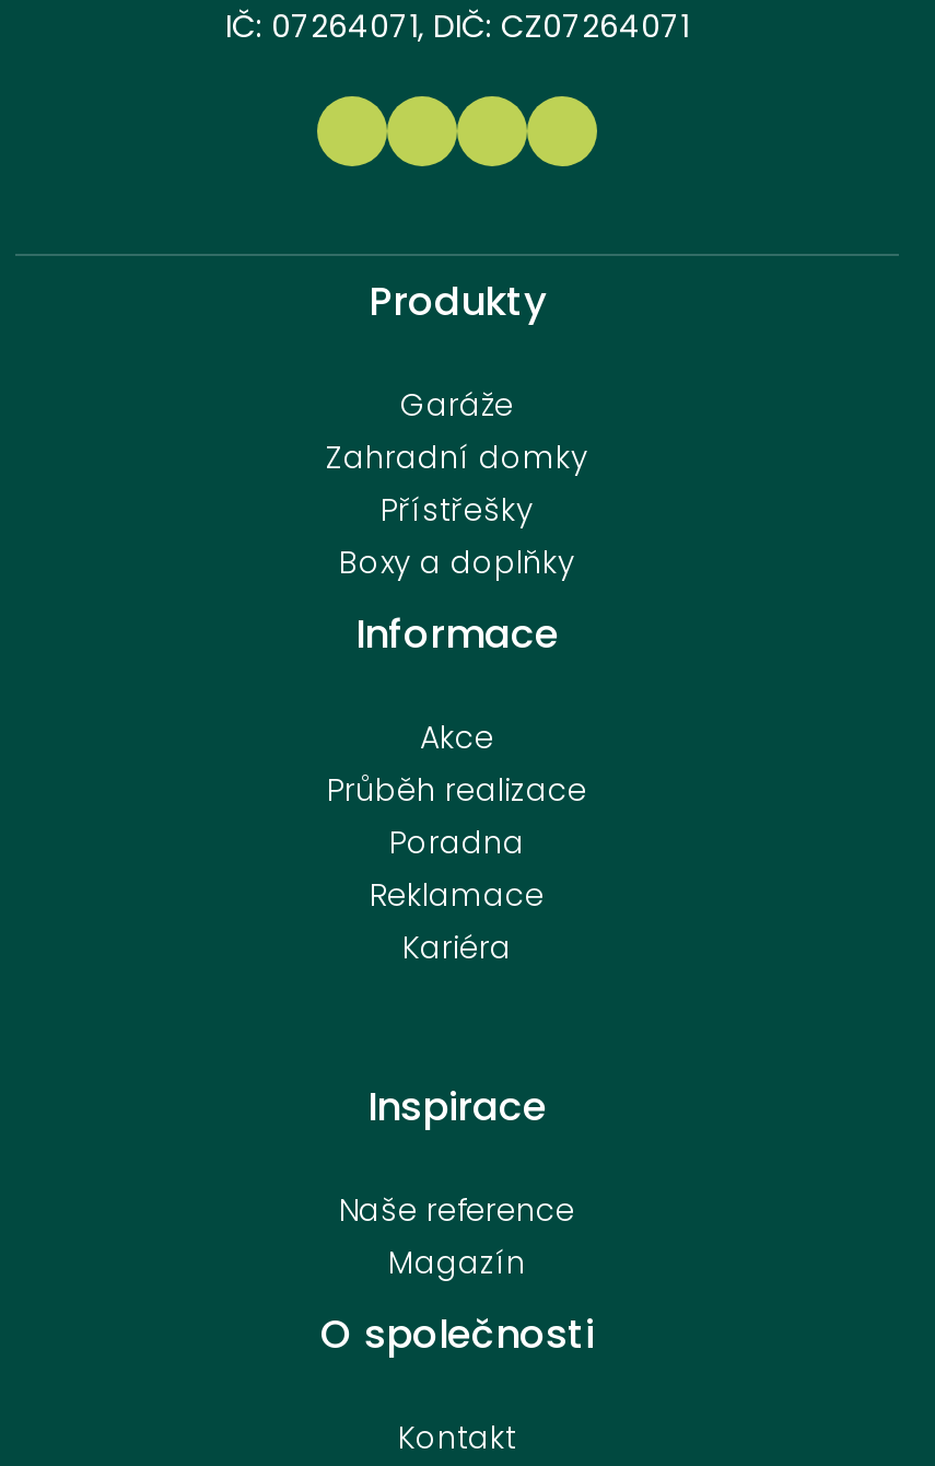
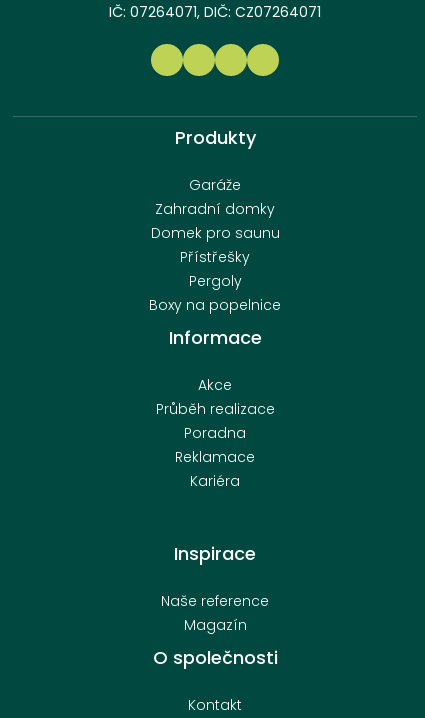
+ Domek pro saunu

- Boxy a doplňky
+ Pergoly
+ Boxy na popelnice
